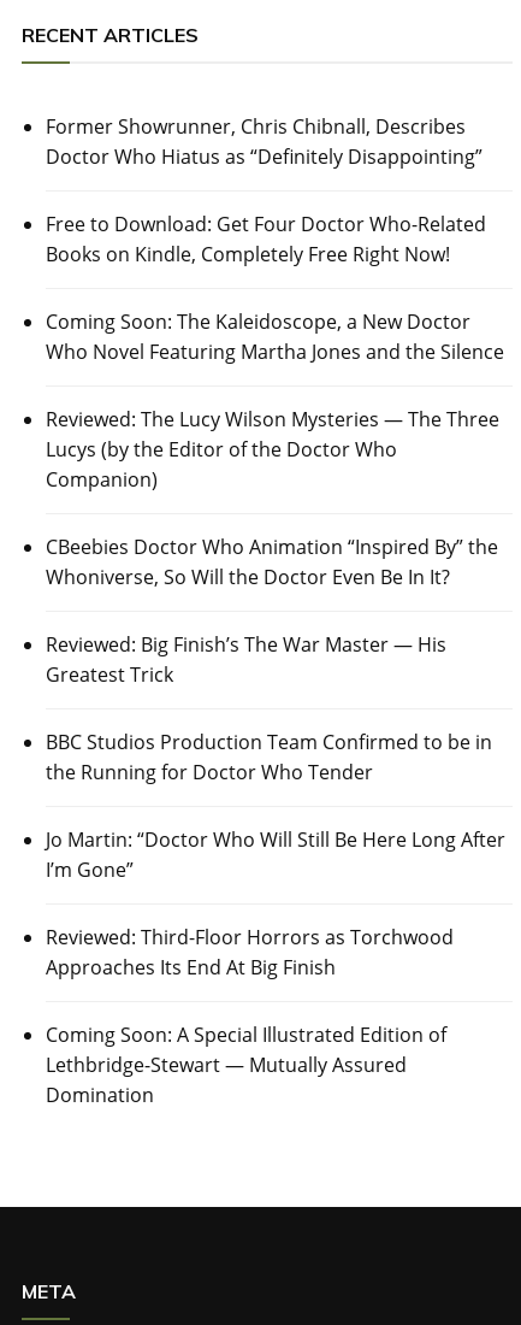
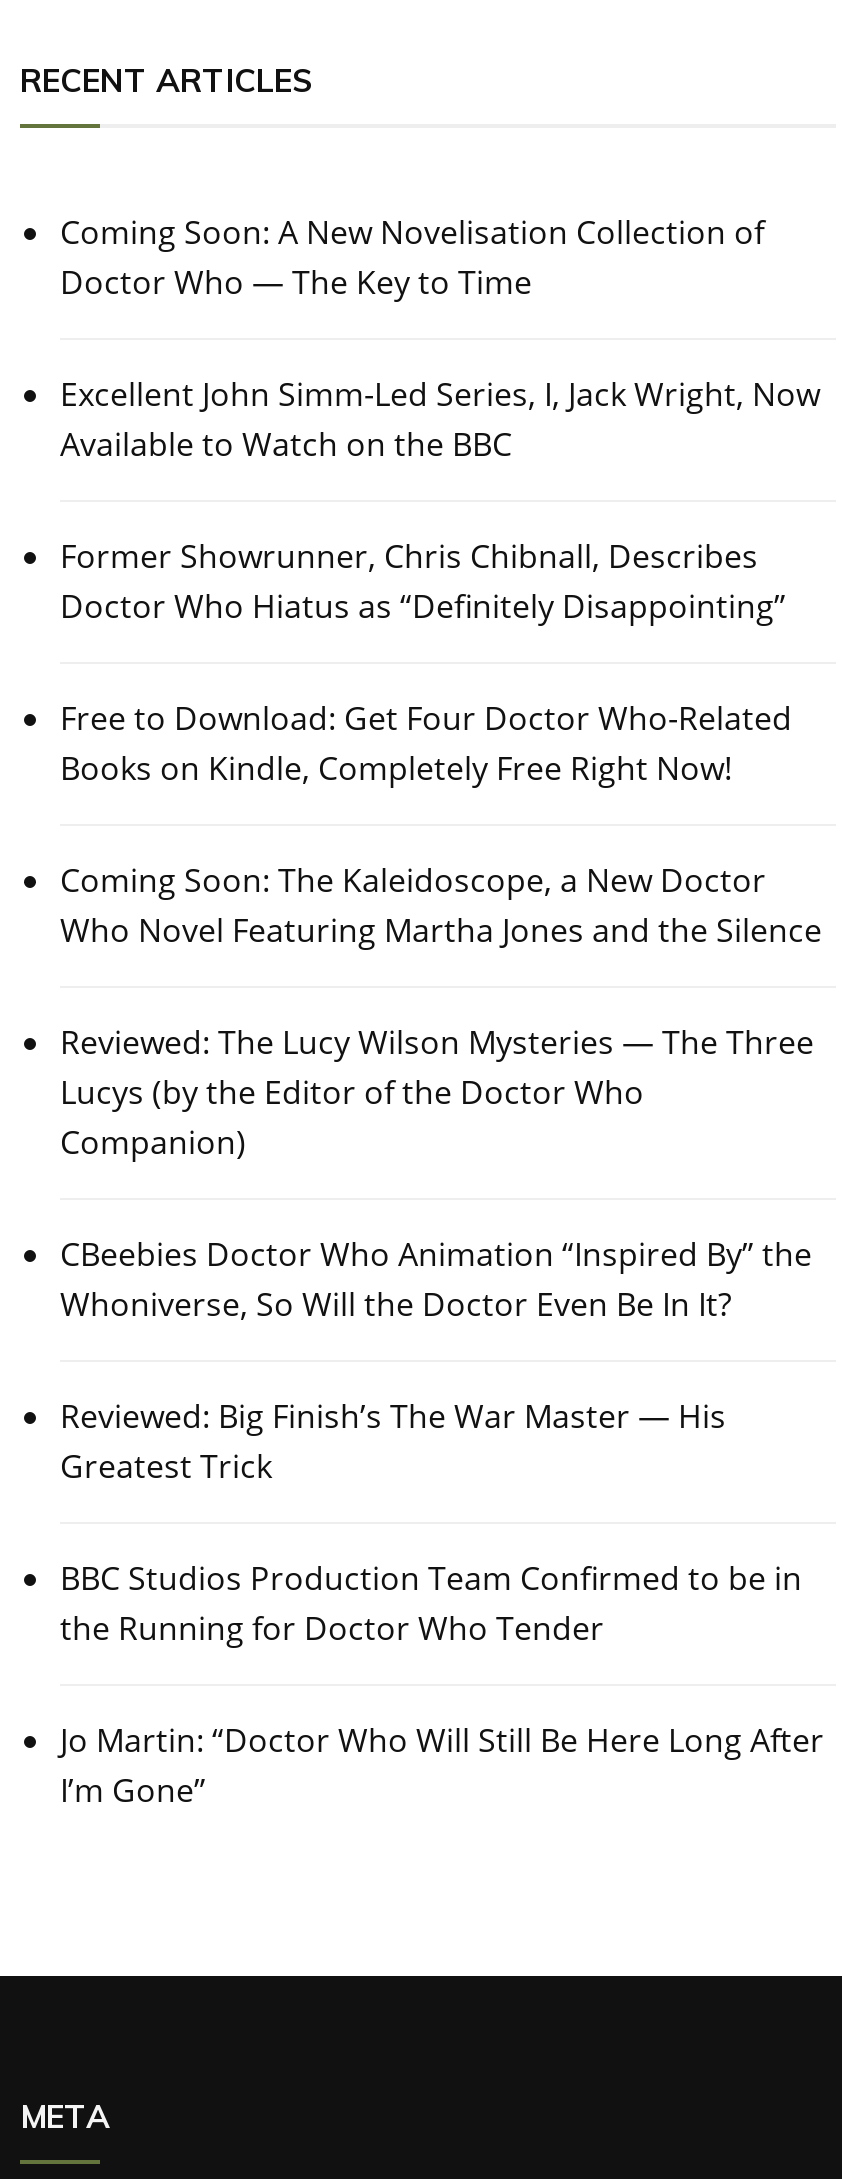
+ Coming Soon: A New Novelisation Collection of
+ Doctor Who — The Key to Time
+ Excellent John Simm-Led Series, I, Jack Wright, Now
+ Available to Watch on the BBC

moved down: Former Showrunner, Chris Chibnall, Describes | Doctor Who Hiatus as “Definitely Disappointing” | Free to Download: Get Four Doctor Who-Related | ... | Jo Martin: “Doctor Who Will Still Be Here Long After | I’m Gone”

- Reviewed: Third-Floor Horrors as Torchwood
- Approaches Its End At Big Finish
- Coming Soon: A Special Illustrated Edition of
- Lethbridge-Stewart — Mutually Assured
- Domination
